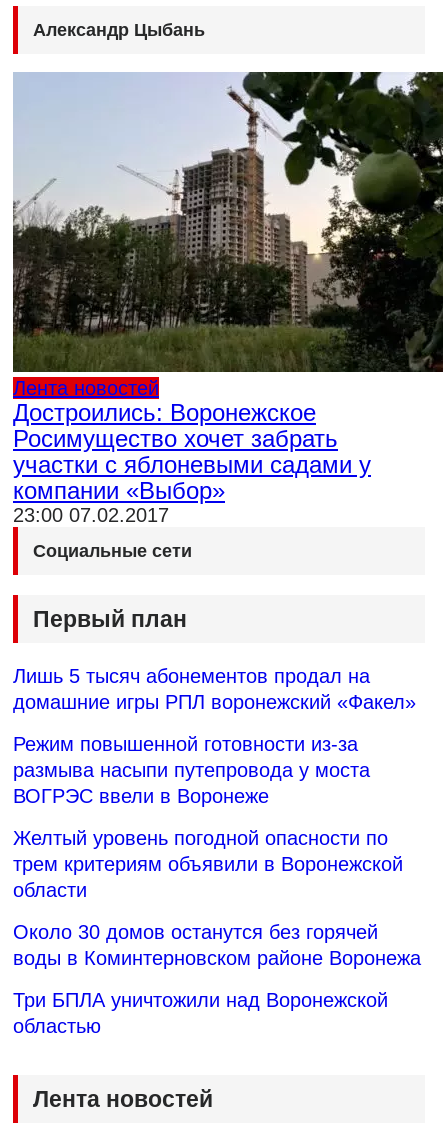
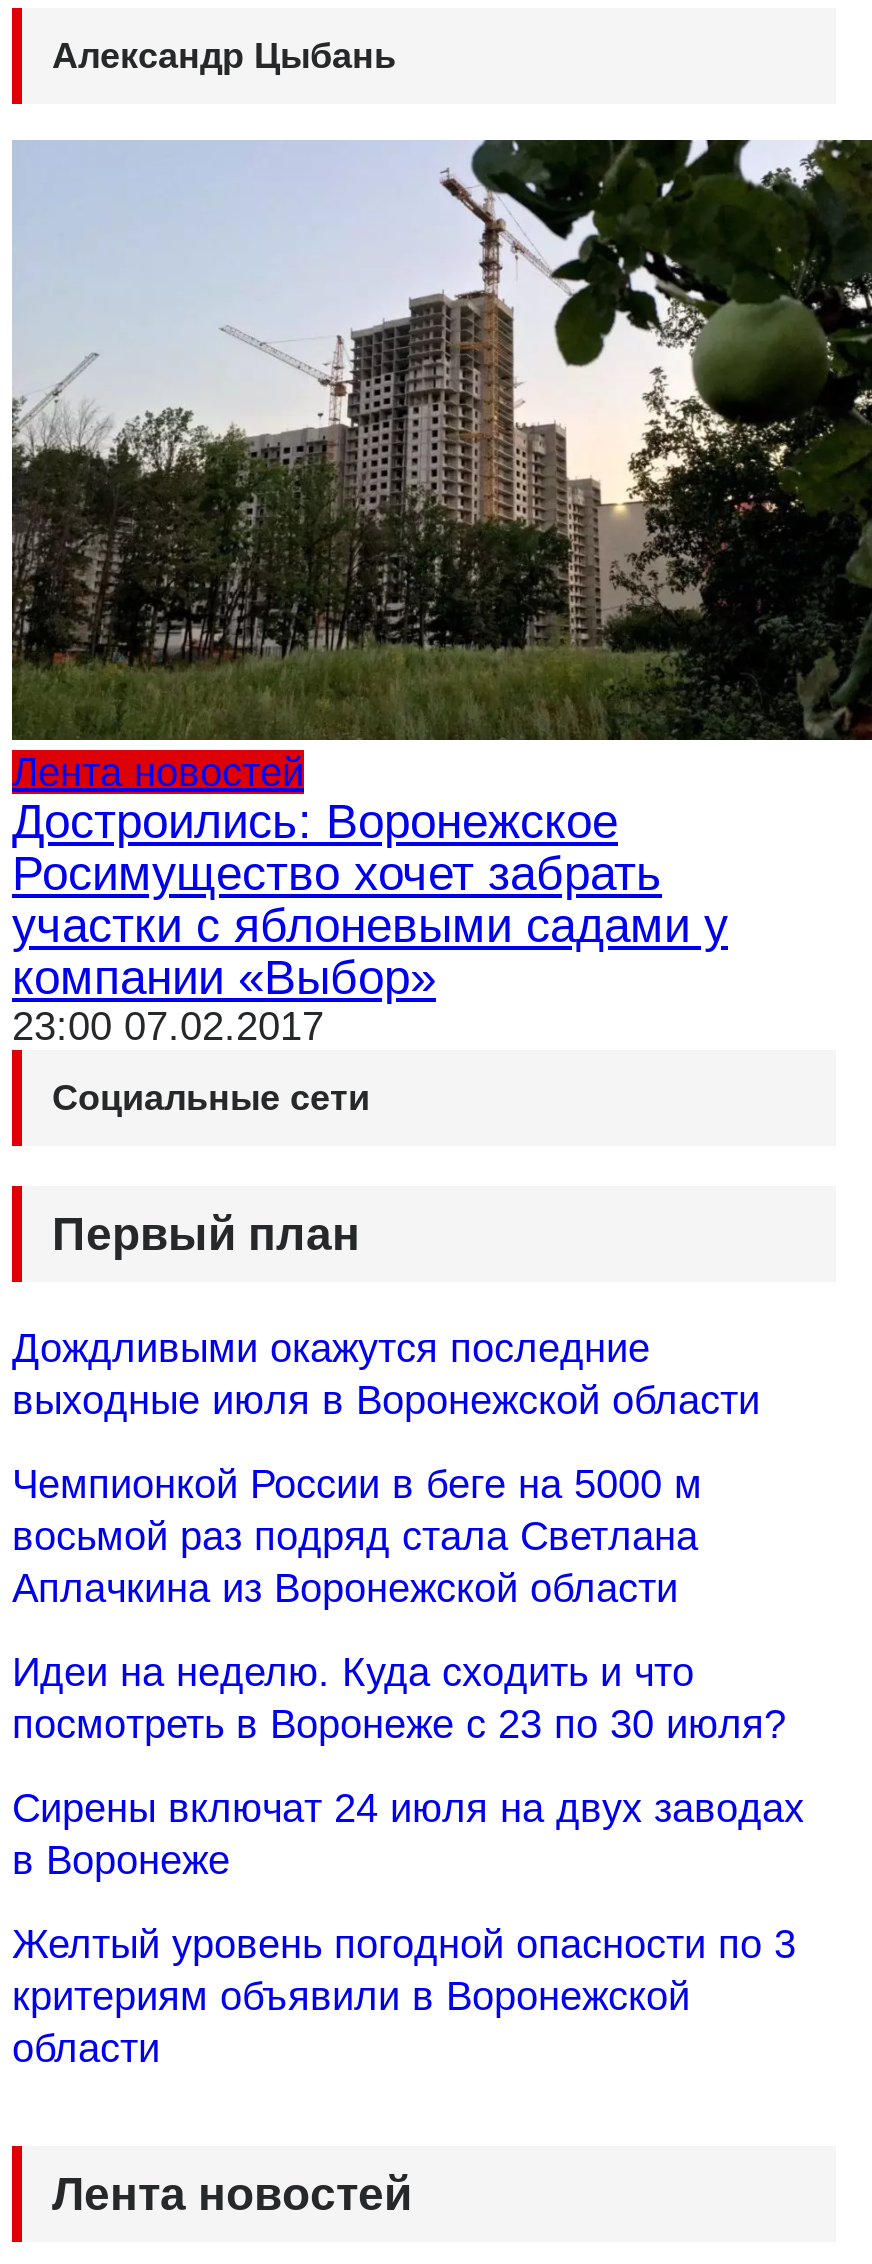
- Лишь 5 тысяч абонементов продал на
- домашние игры РПЛ воронежский «Факел»
- Режим повышенной готовности из-за
- размыва насыпи путепровода у моста
- ВОГРЭС ввели в Воронеже
- Желтый уровень погодной опасности по
- трем критериям объявили в Воронежской
+ Дождливыми окажутся последние
+ выходные июля в Воронежской области
+ Чемпионкой России в беге на 5000 м
+ восьмой раз подряд стала Светлана
+ Аплачкина из Воронежской области
+ Идеи на неделю. Куда сходить и что
+ посмотреть в Воронеже с 23 по 30 июля?
+ Сирены включат 24 июля на двух заводах
+ в Воронеже
+ Желтый уровень погодной опасности по 3
+ критериям объявили в Воронежской

moved down: области

- Около 30 домов останутся без горячей
- воды в Коминтерновском районе Воронежа
- Три БПЛА уничтожили над Воронежской
- областью
